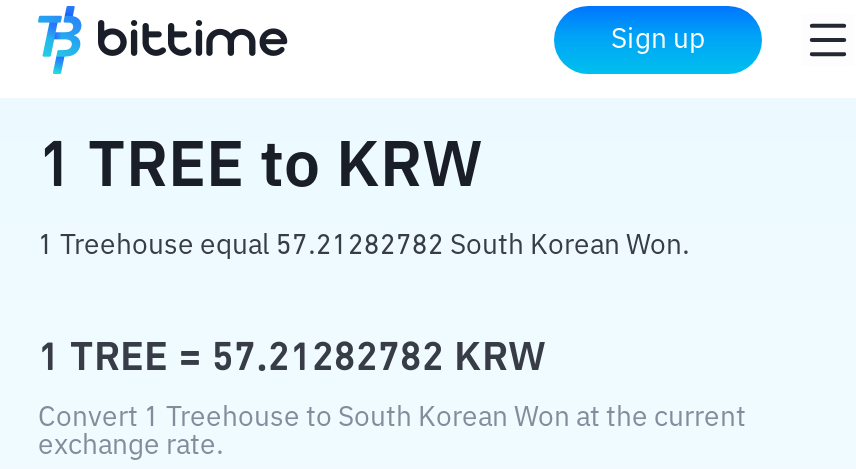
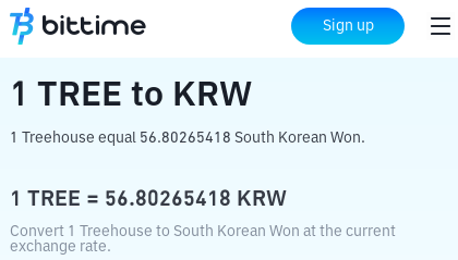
- 1 Treehouse equal 57.21282782 South Korean Won.
+ 1 Treehouse equal 56.80265418 South Korean Won.

- 1 TREE = 57.21282782 KRW
+ 1 TREE = 56.80265418 KRW
